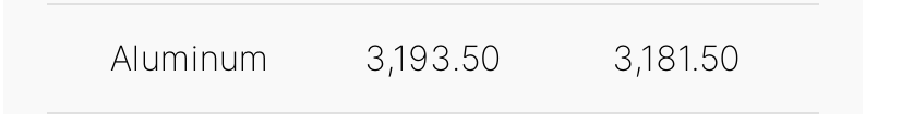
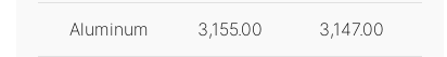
- 3,193.50
+ 3,155.00

- 3,181.50
+ 3,147.00
